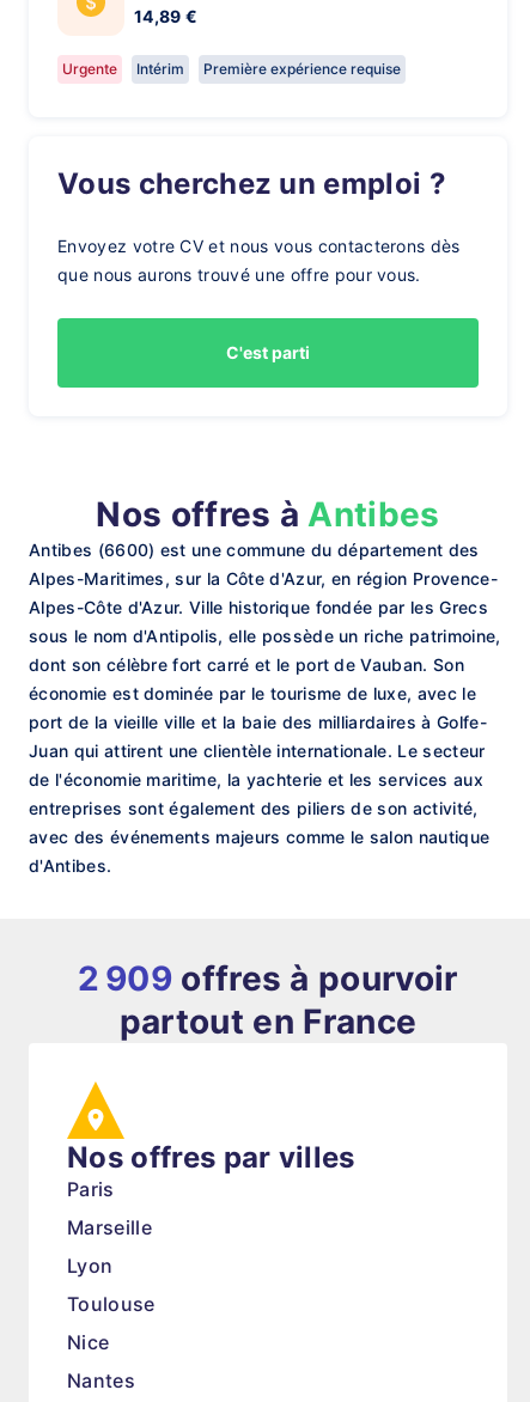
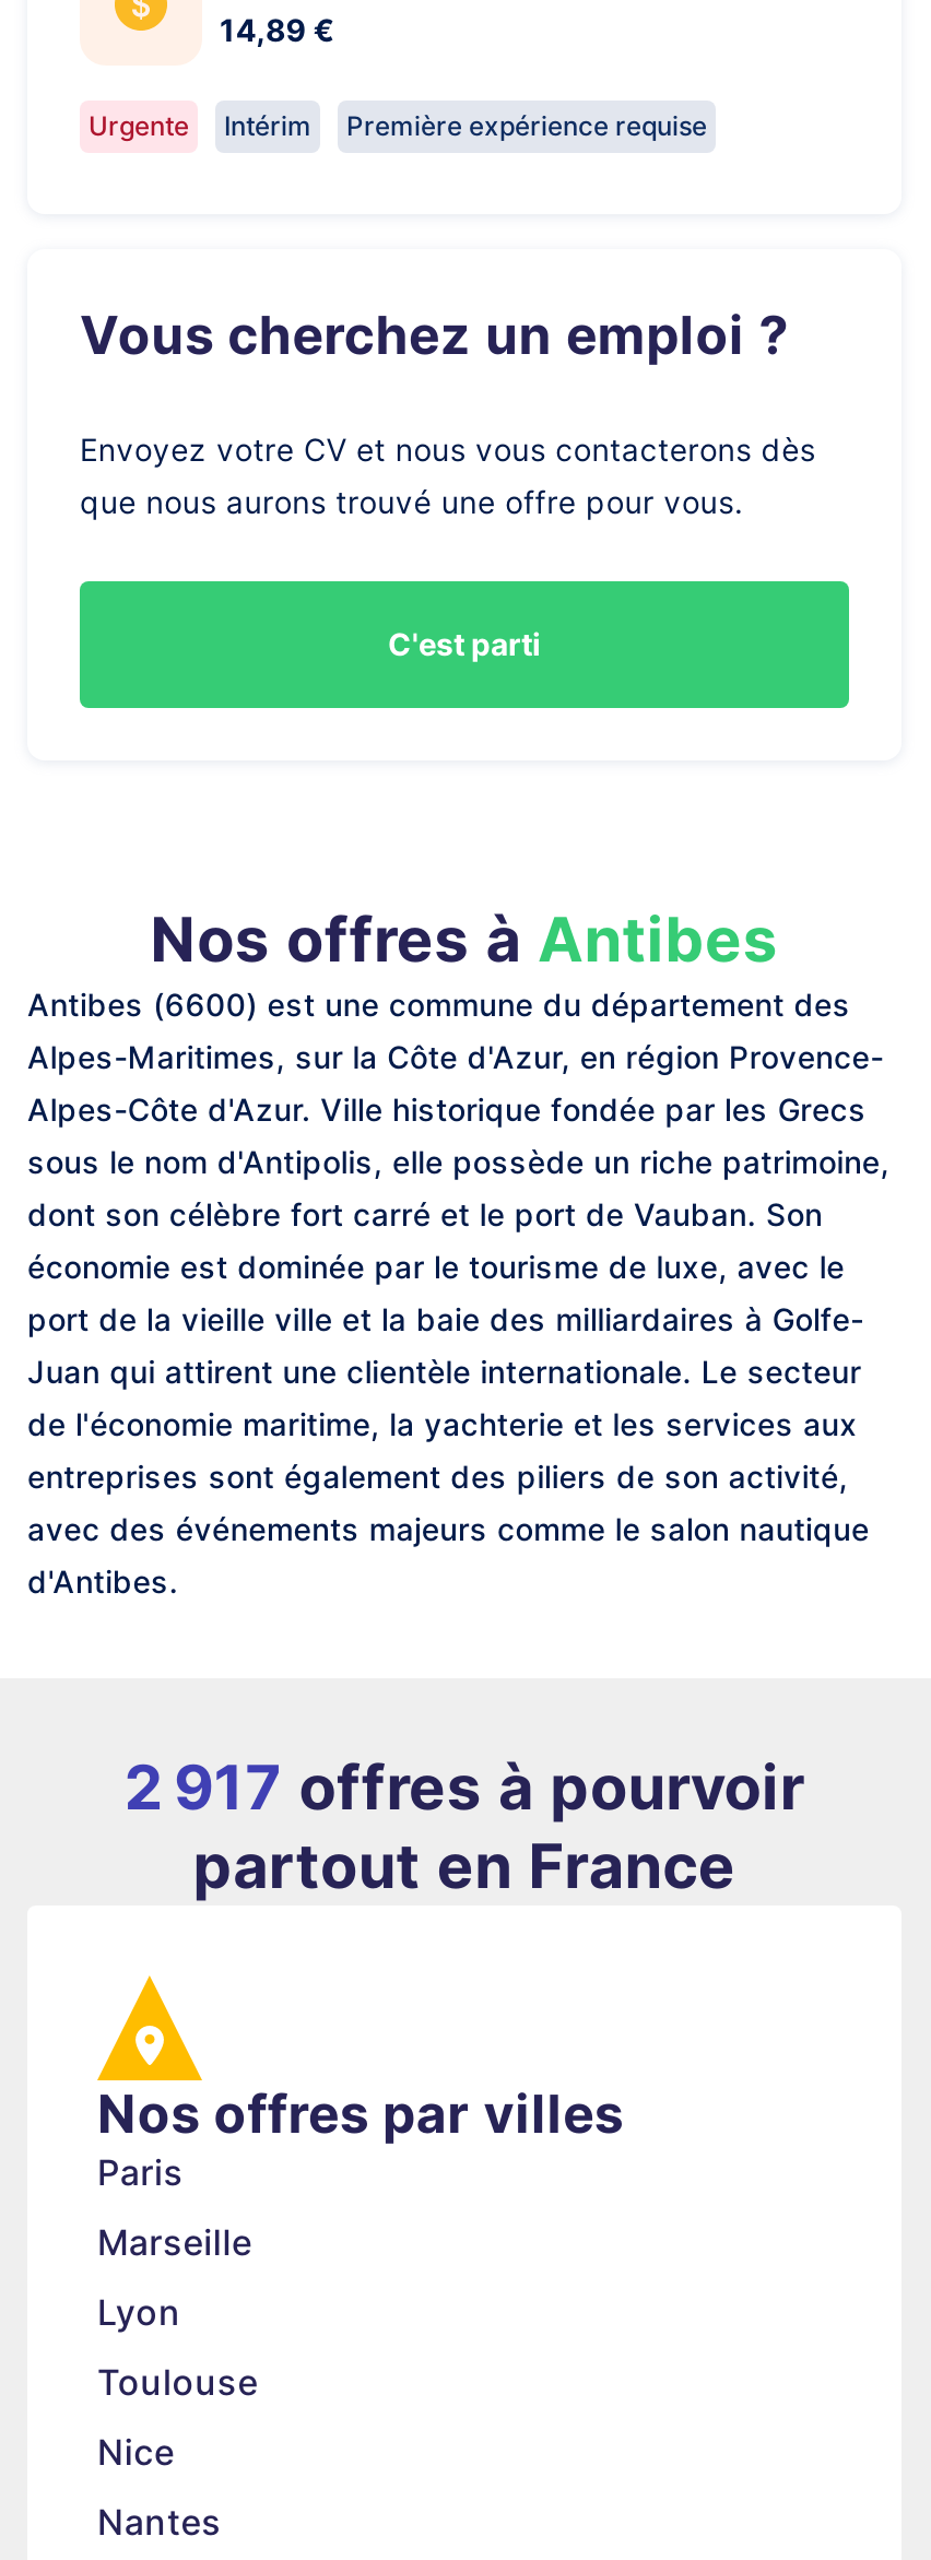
- 2 909 offres à pourvoir
+ 2 917 offres à pourvoir
